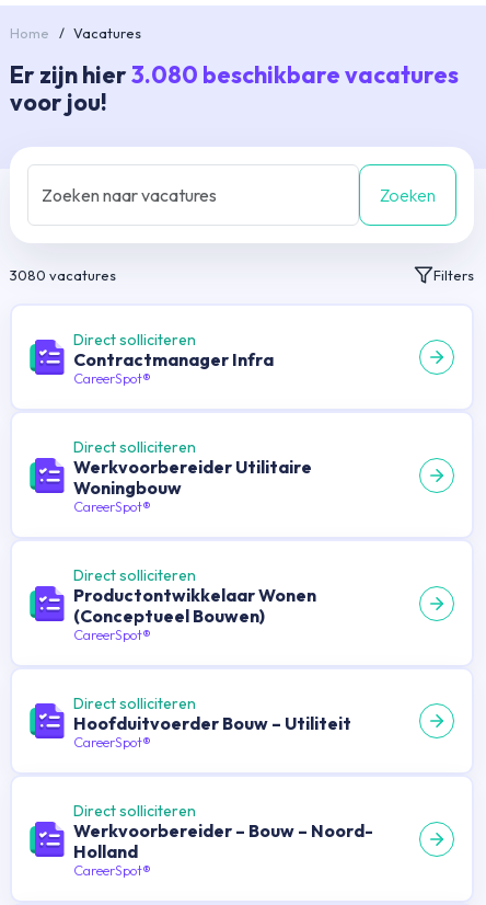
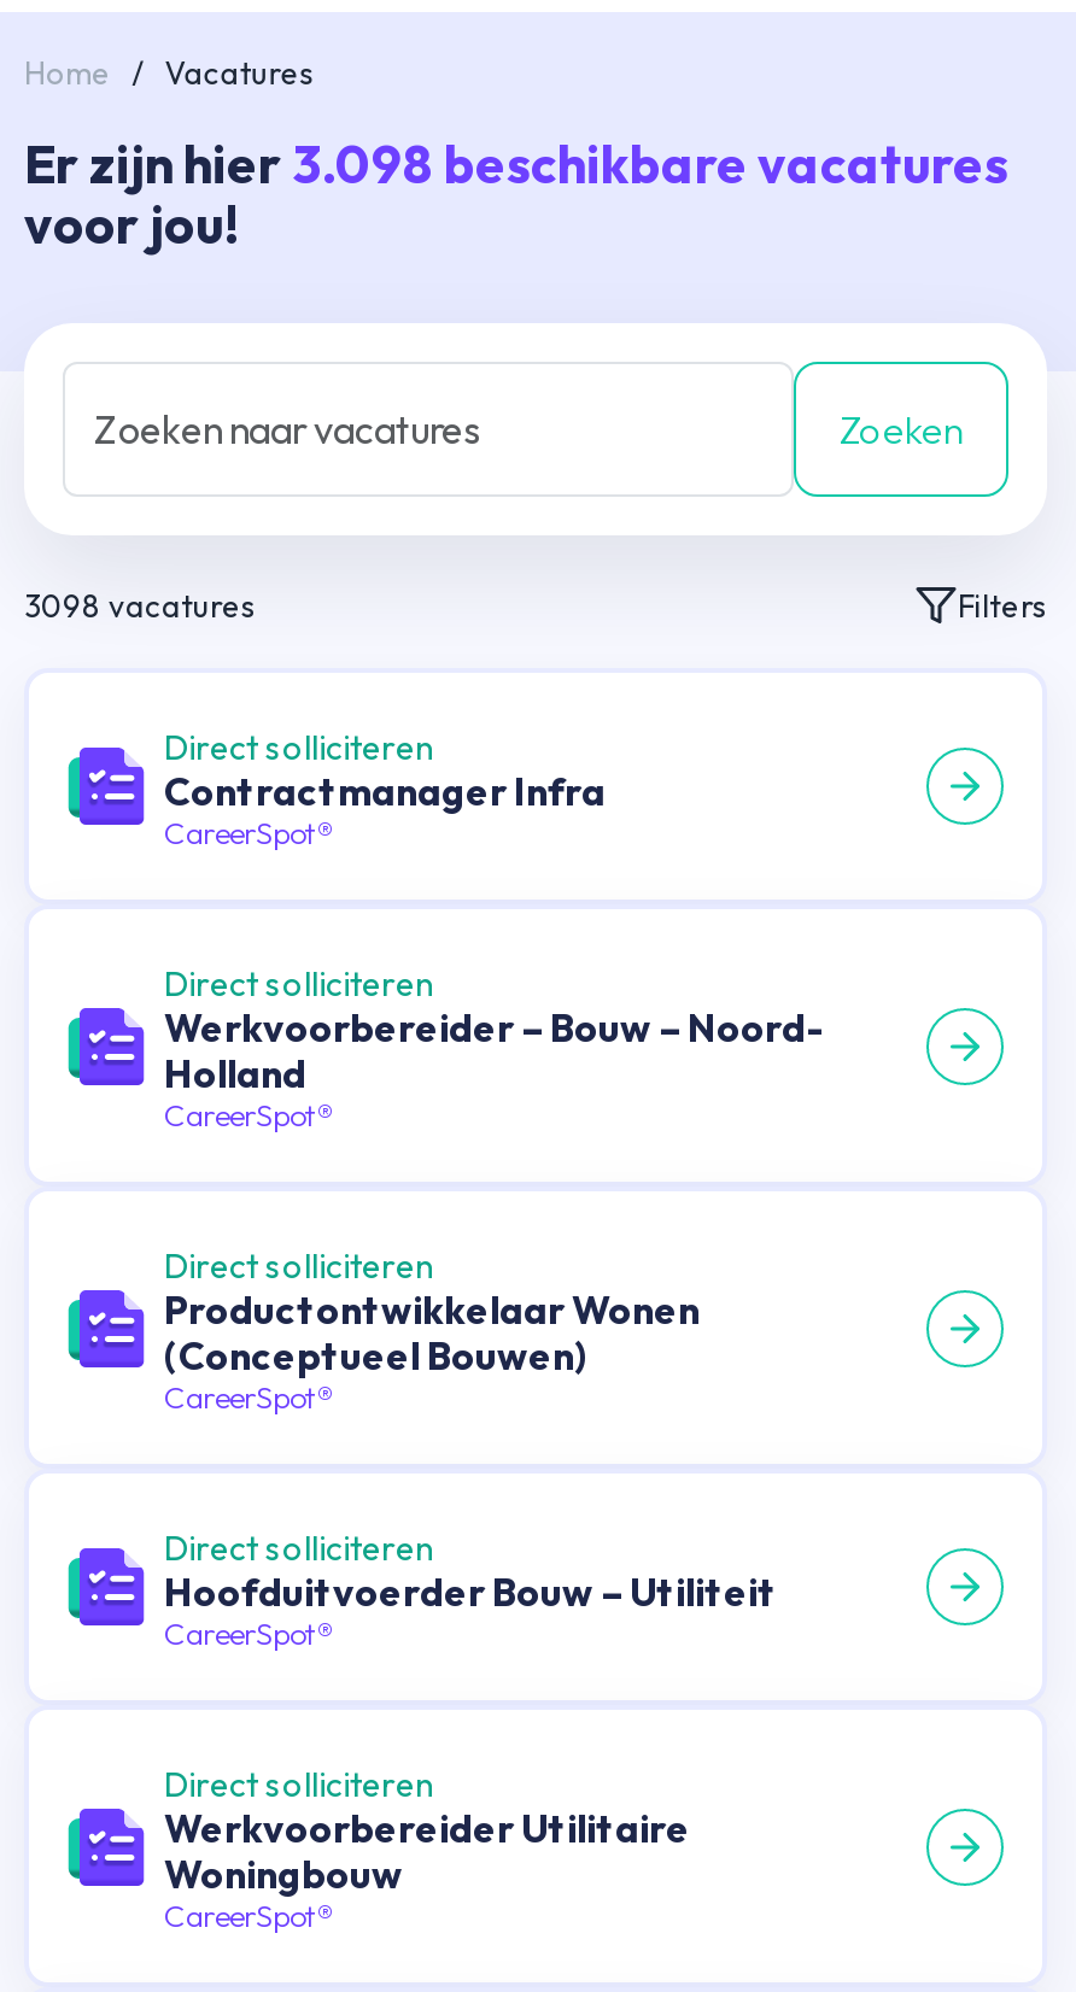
- Er zijn hier 3.080 beschikbare vacatures
+ Er zijn hier 3.098 beschikbare vacatures

- 3080 vacatures
+ 3098 vacatures

moved down: Werkvoorbereider Utilitaire | Woningbouw

moved up: Werkvoorbereider – Bouw – Noord- | Holland
